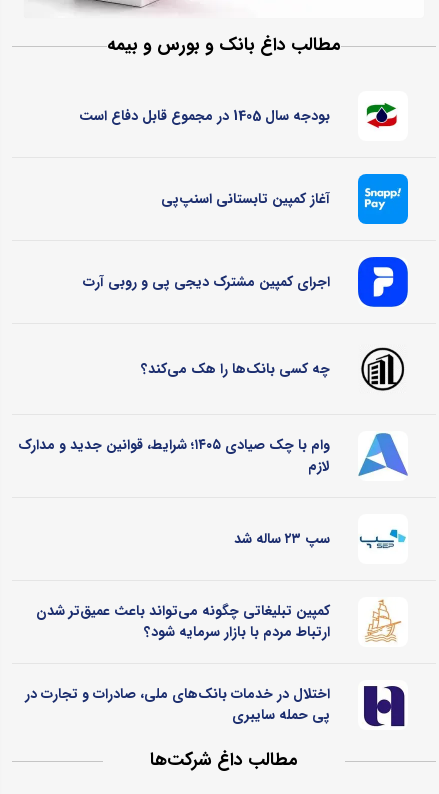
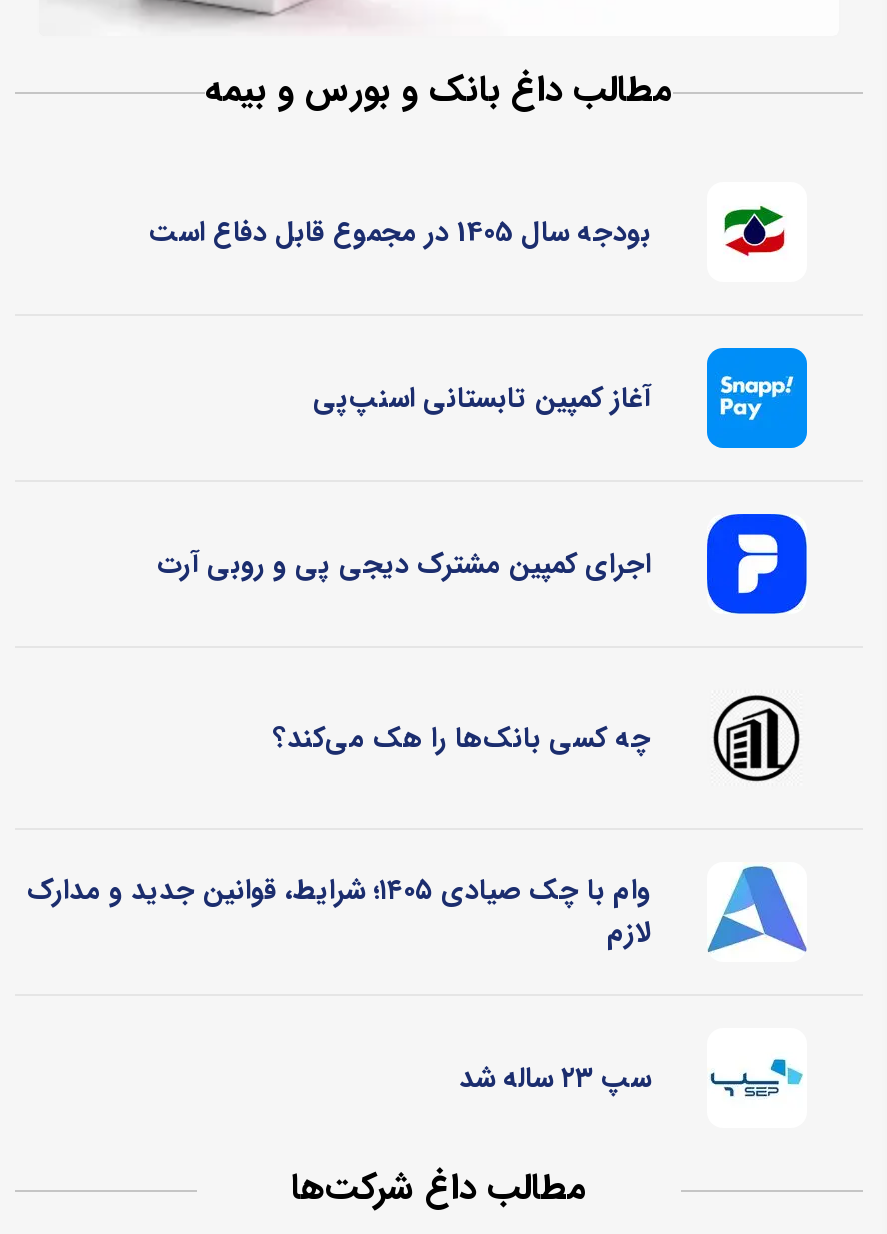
- [image]
- کمپین‌ تبلیغاتی چگونه می‌تواند باعث عمیق‌تر شدن
- ارتباط مردم با بازار سرمایه شود؟
- اختلال در خدمات بانک‌های ملی، صادرات و تجارت در
- پی حمله سایبری

- [image]
